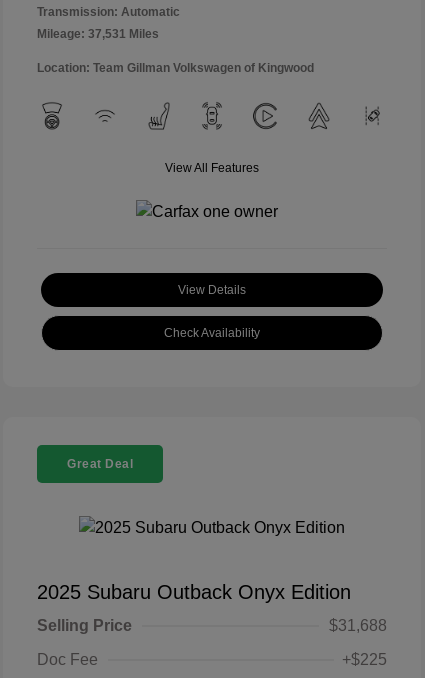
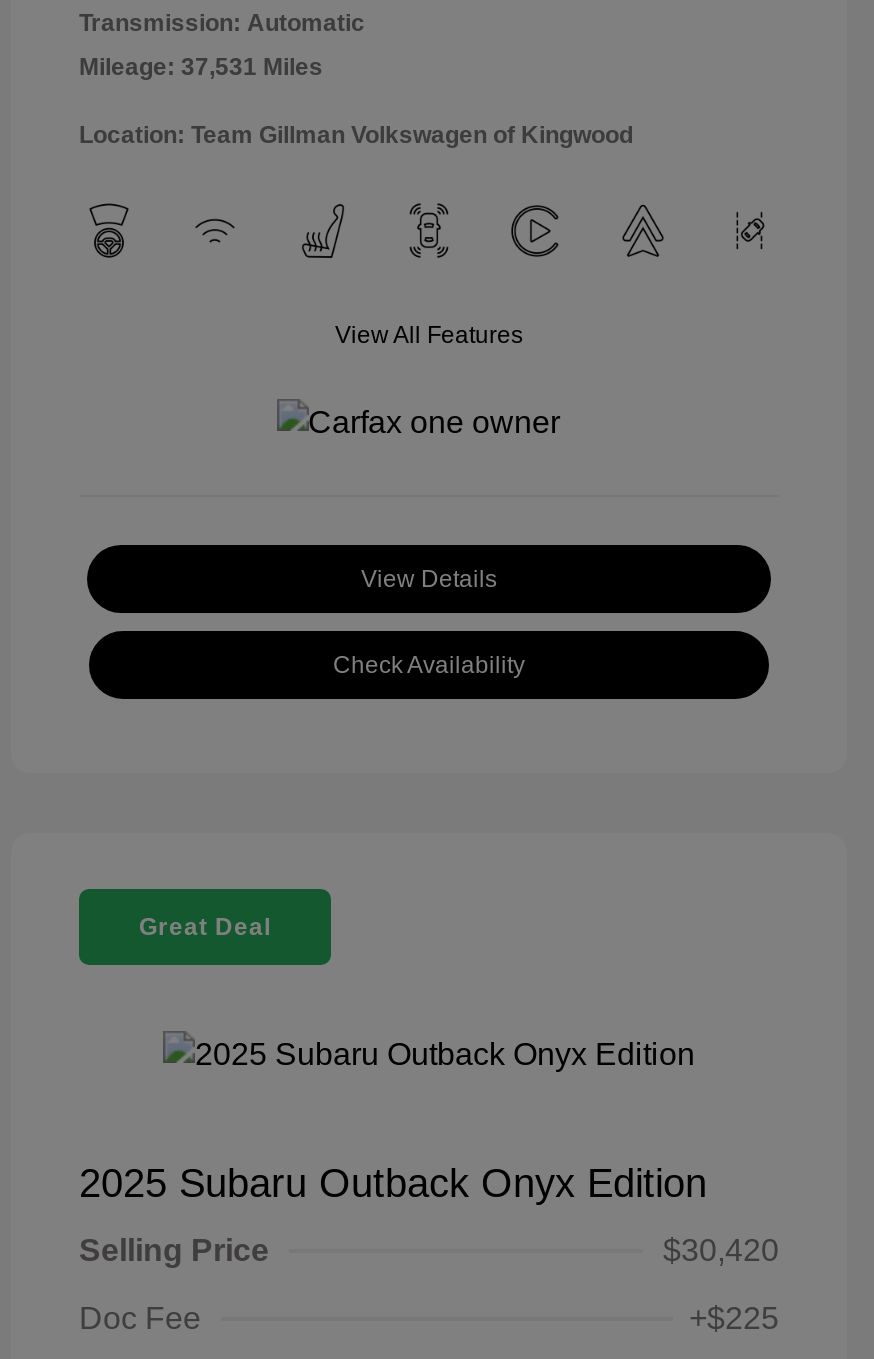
- $31,688
+ $30,420
